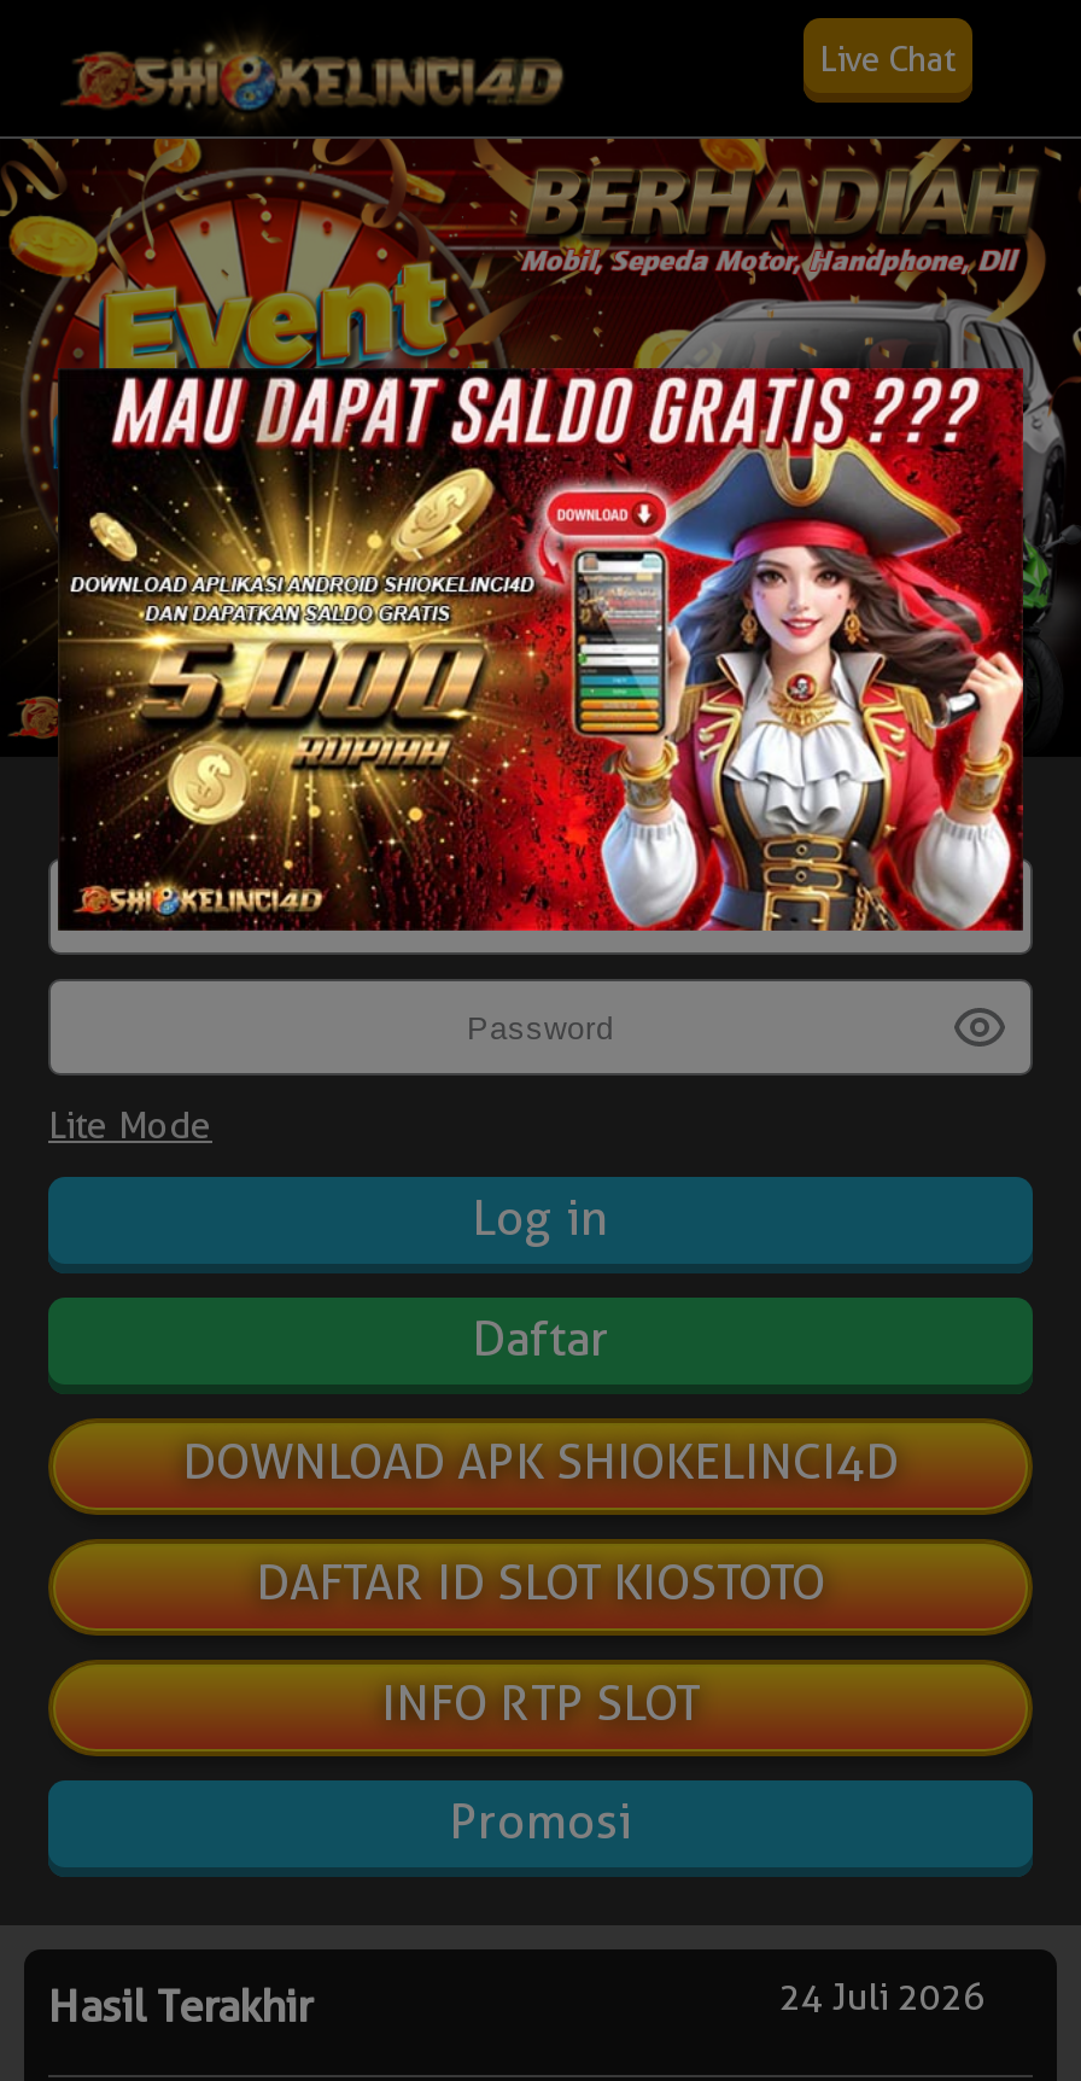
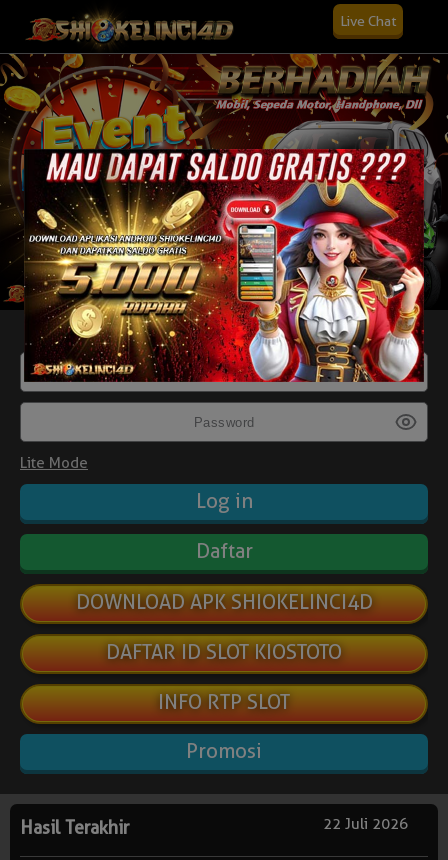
- 24 Juli 2026
+ 22 Juli 2026
